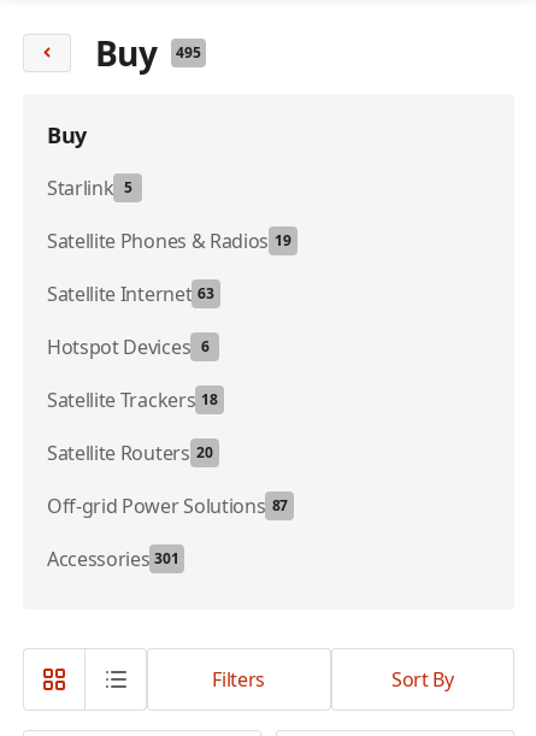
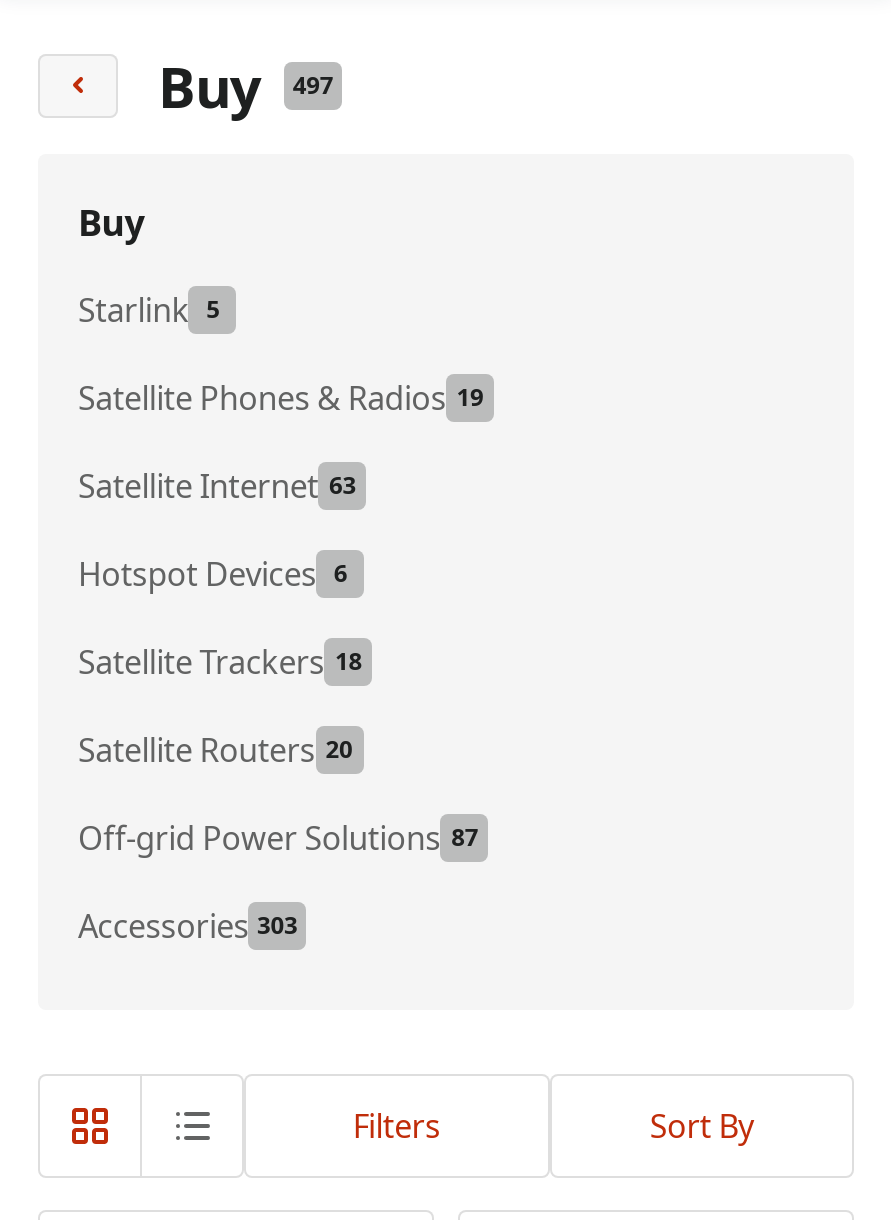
- Buy 495
+ Buy 497

- Accessories 301
+ Accessories 303
